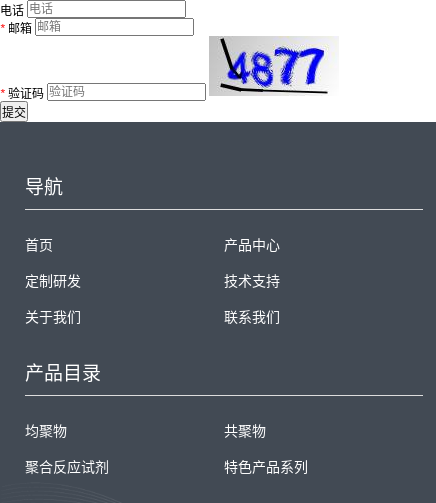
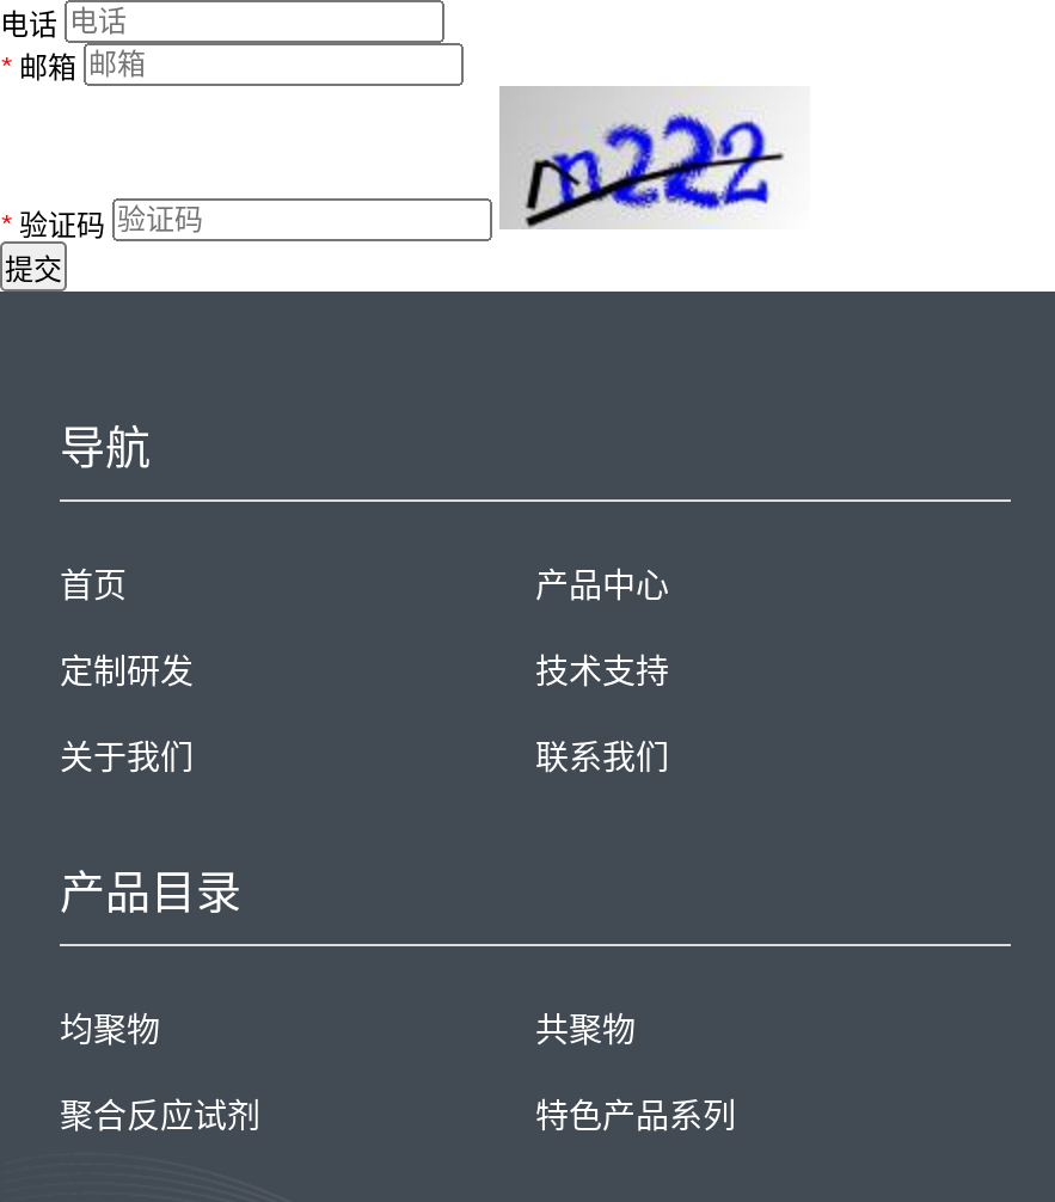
- [image]
+ [image]
